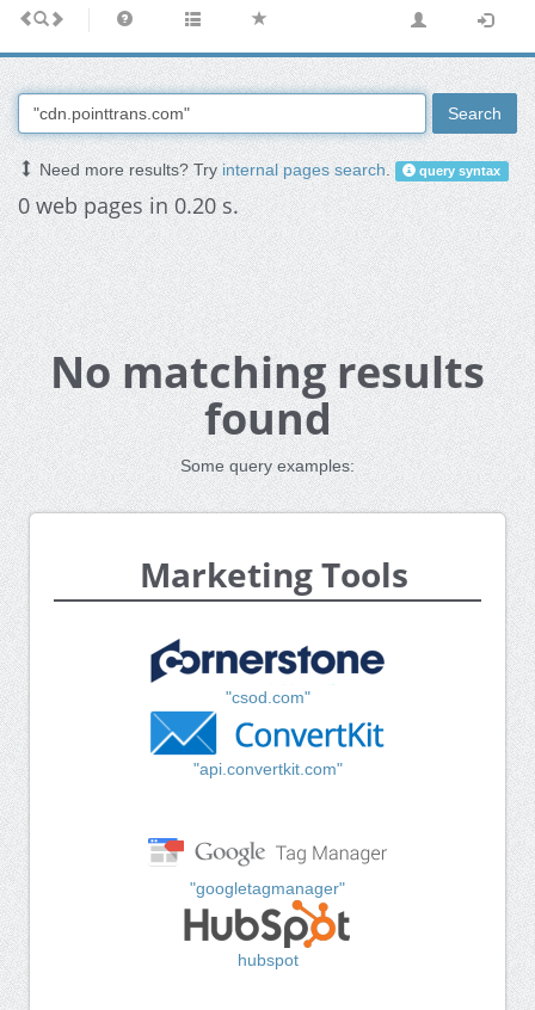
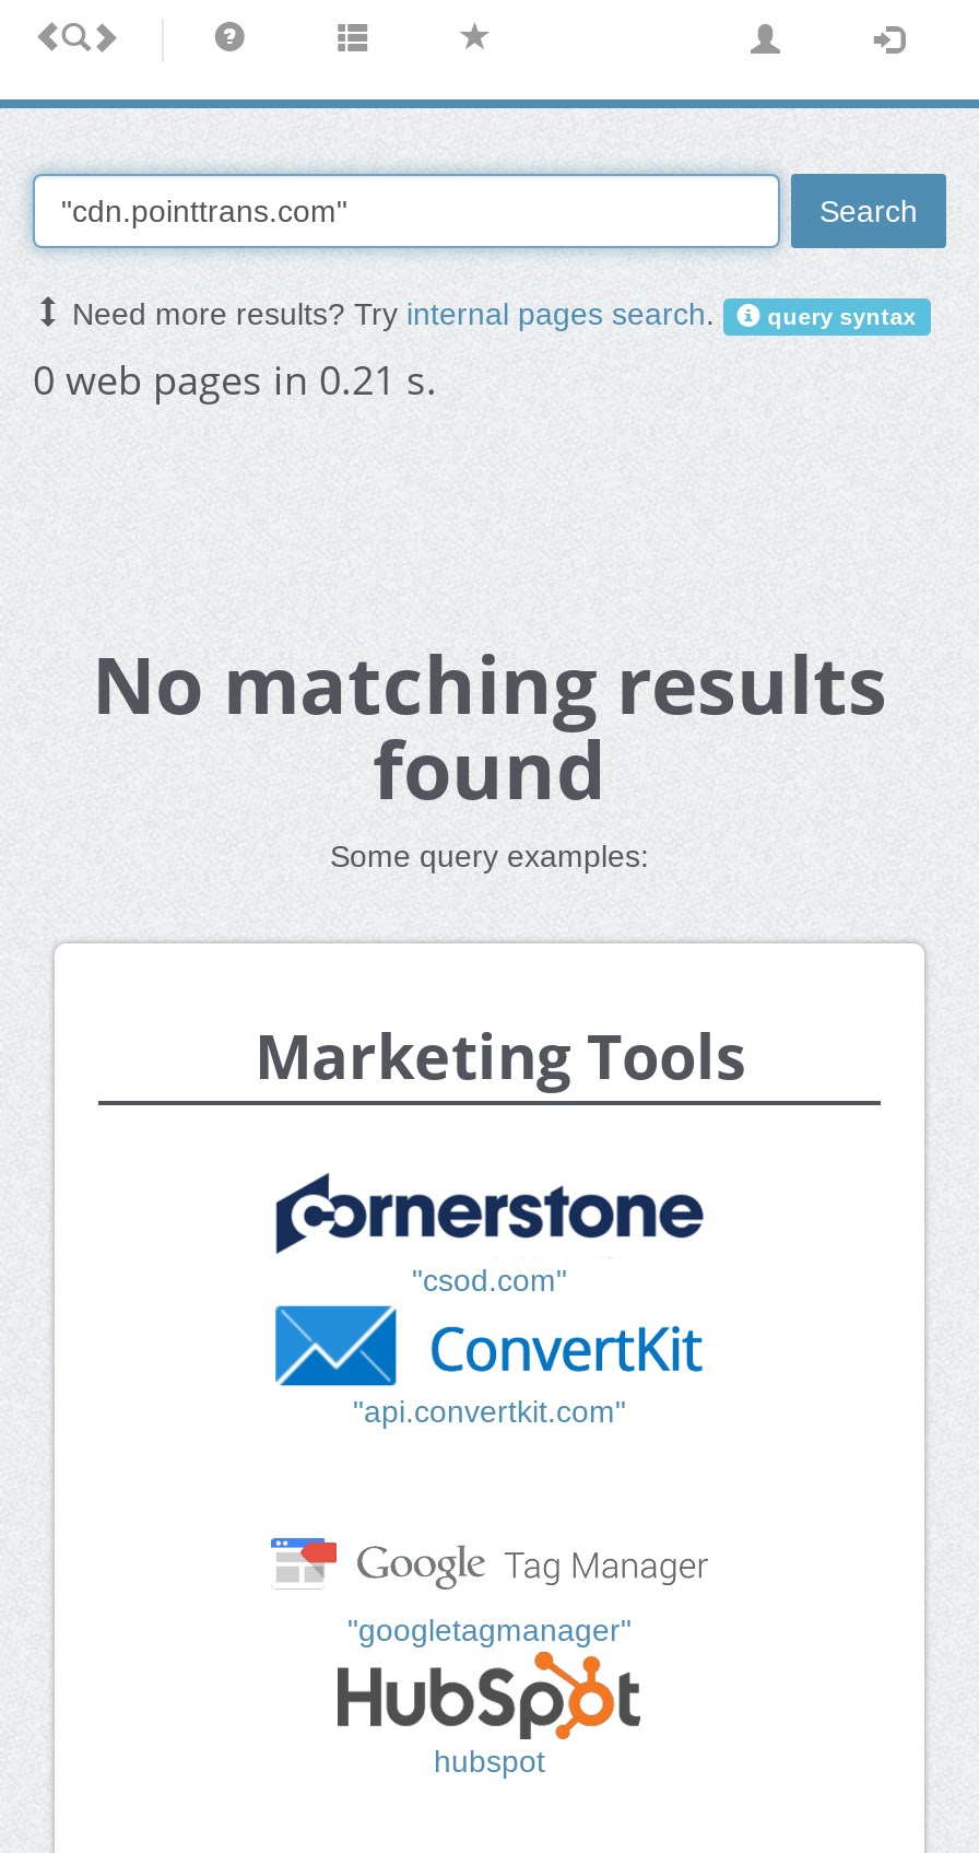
- 0 web pages in 0.20 s.
+ 0 web pages in 0.21 s.
